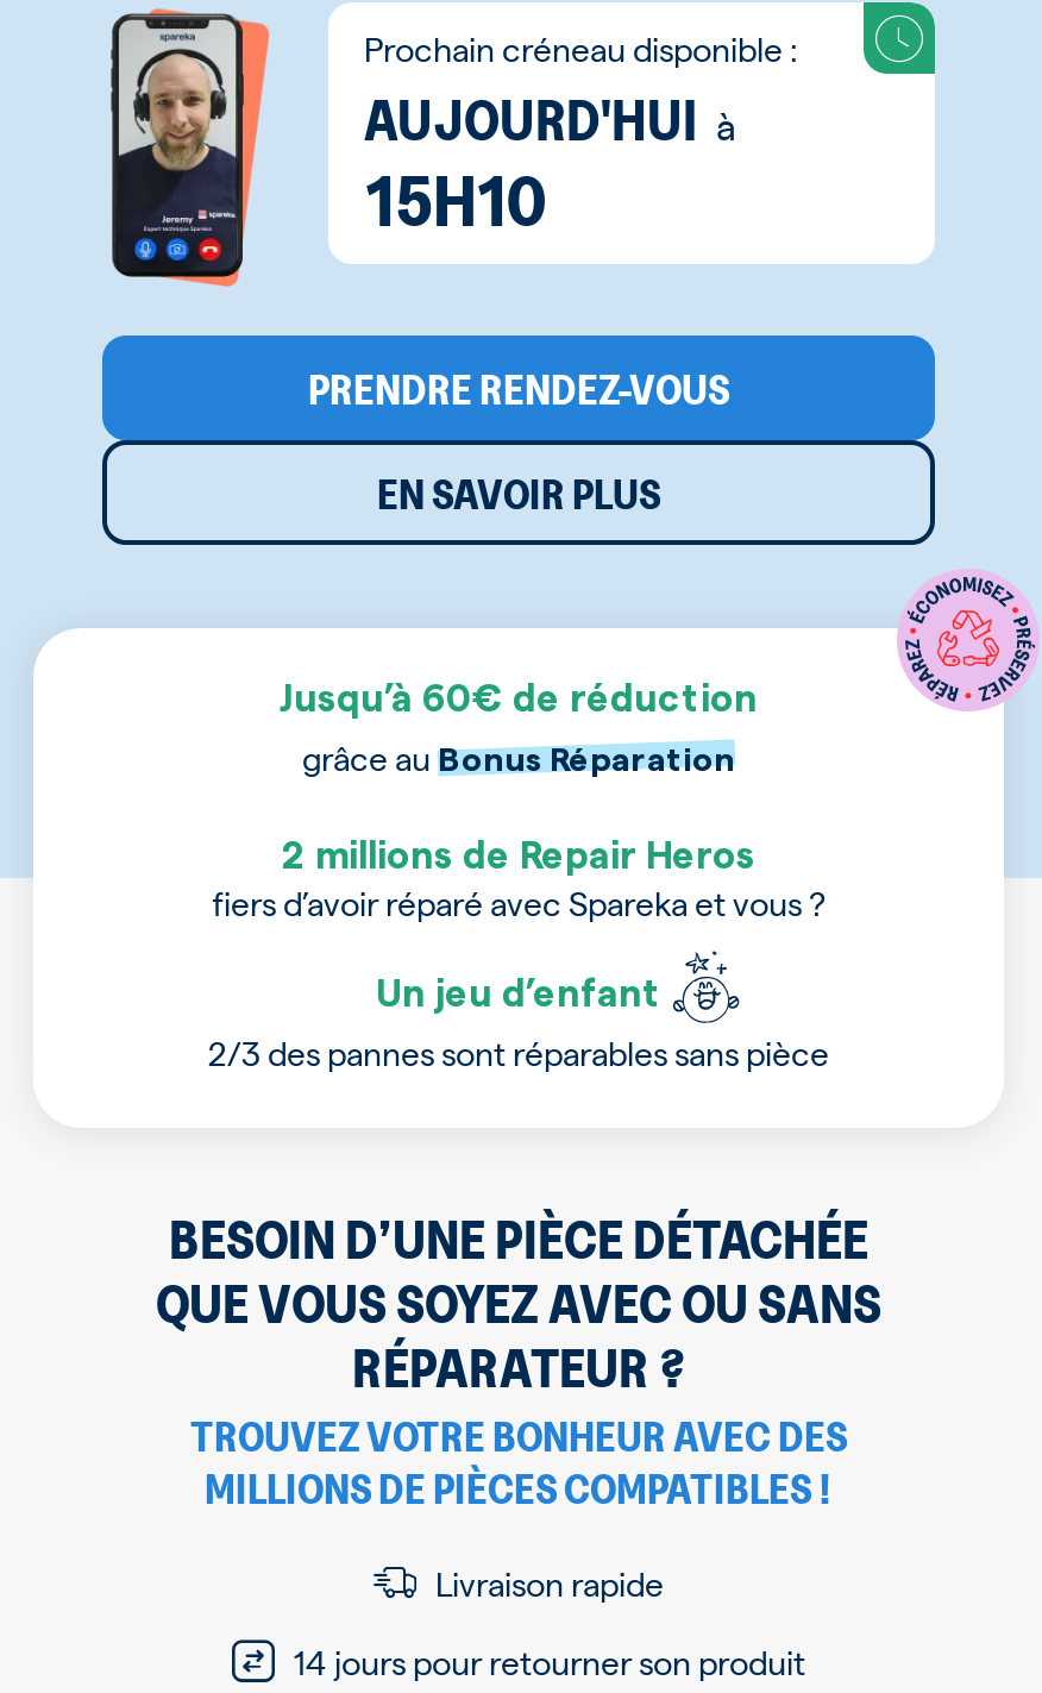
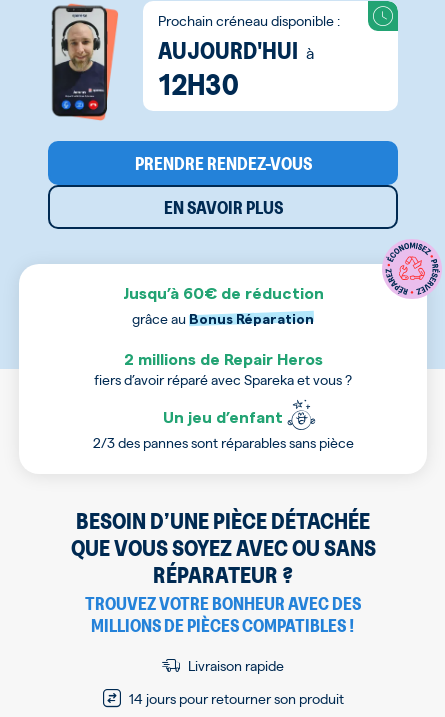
- 15H10
+ 12H30
